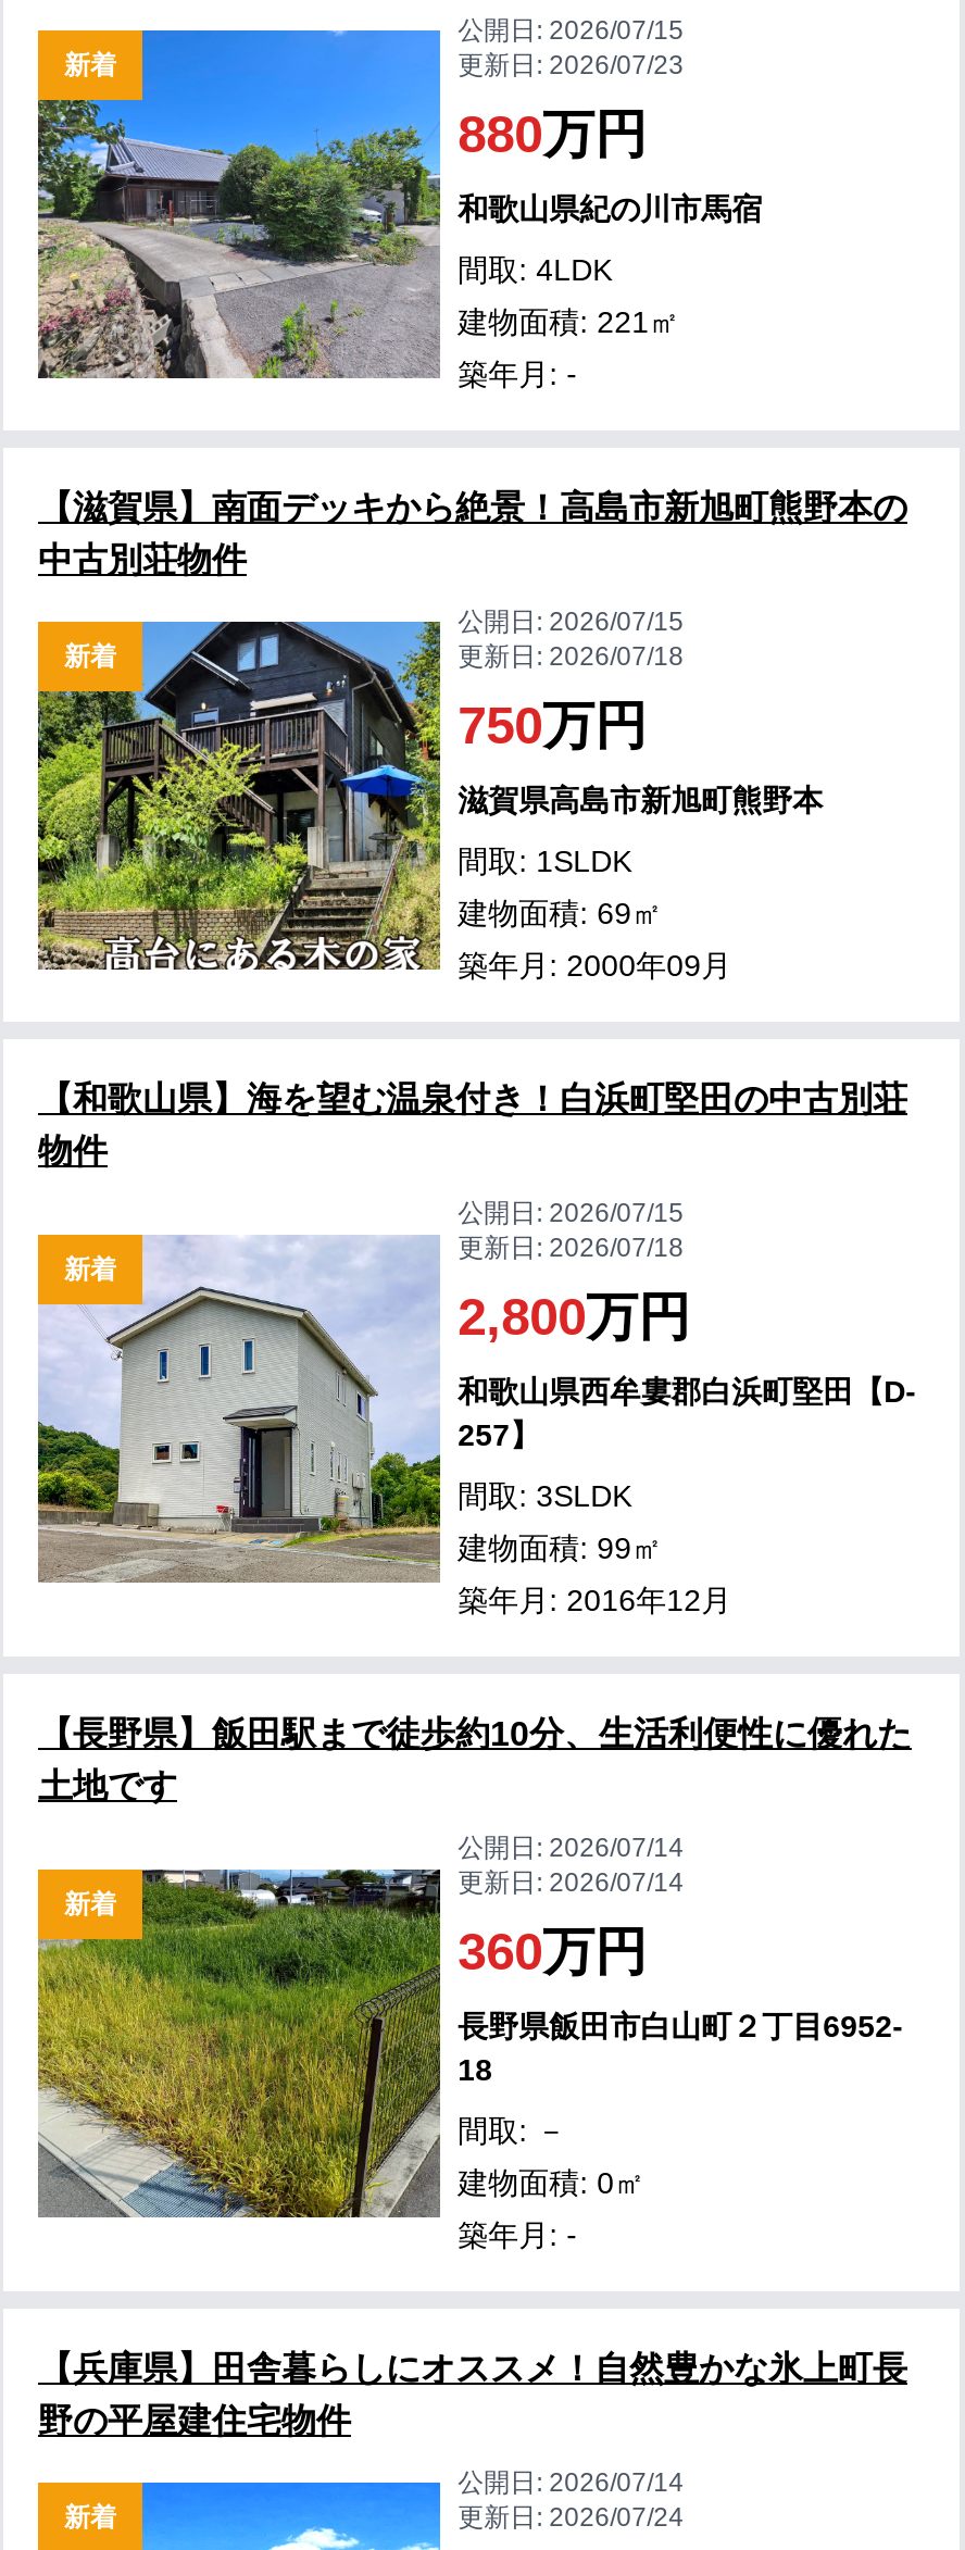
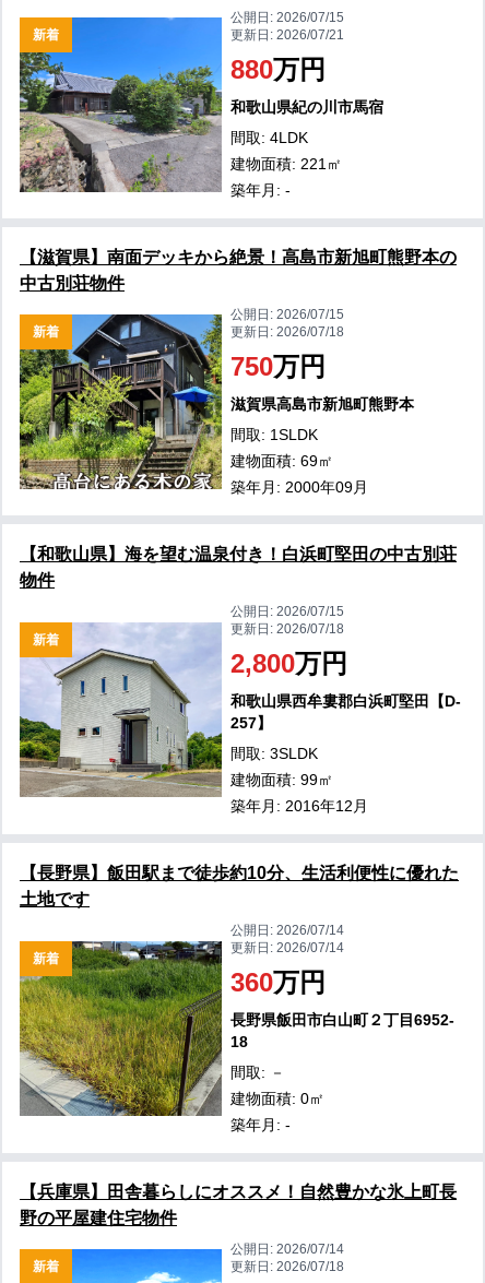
- 更新日: 2026/07/23
+ 更新日: 2026/07/21

- 更新日: 2026/07/24
+ 更新日: 2026/07/18
